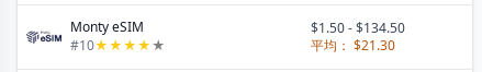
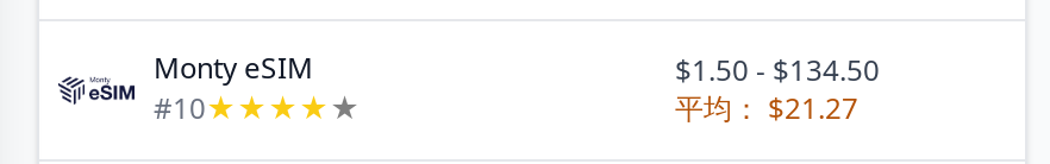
- 平均： $21.30
+ 平均： $21.27
